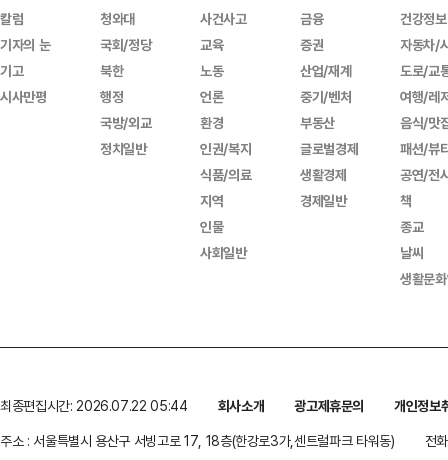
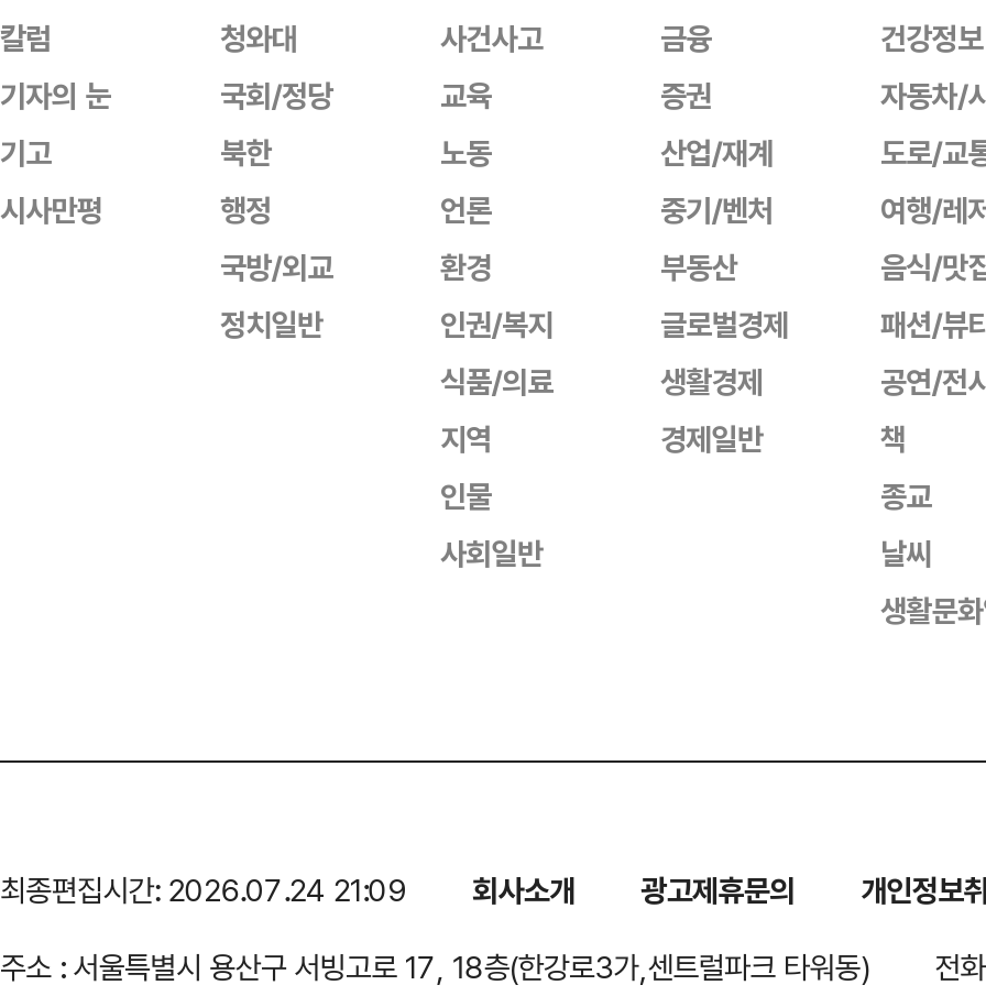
- 최종편집시간: 2026.07.22 05:44
+ 최종편집시간: 2026.07.24 21:09
